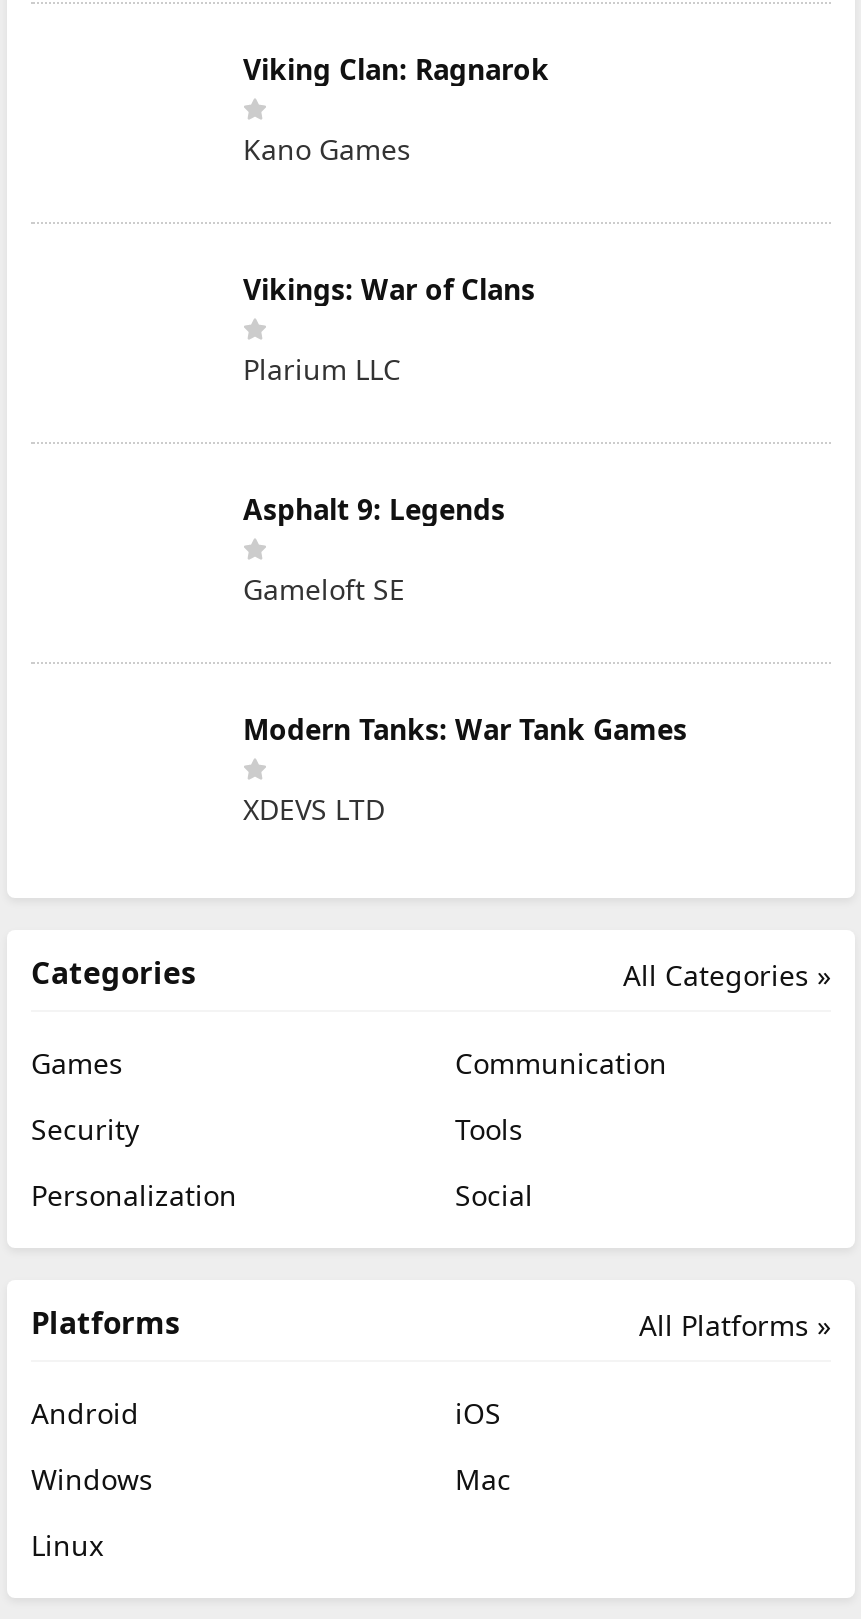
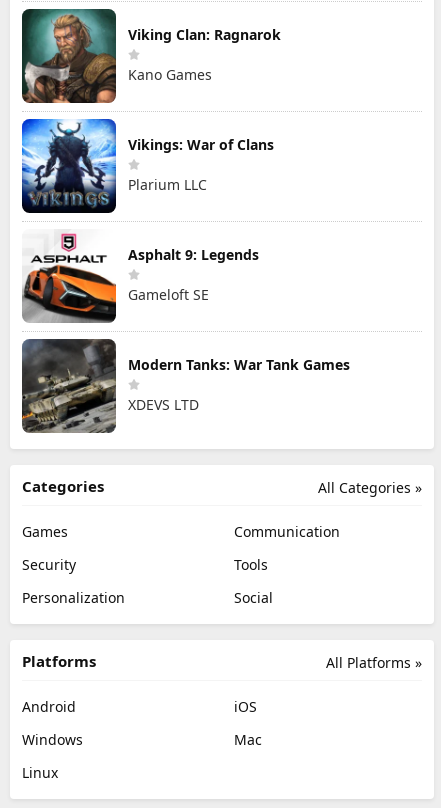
+ [image]

+ [image]

+ [image]

+ [image]
